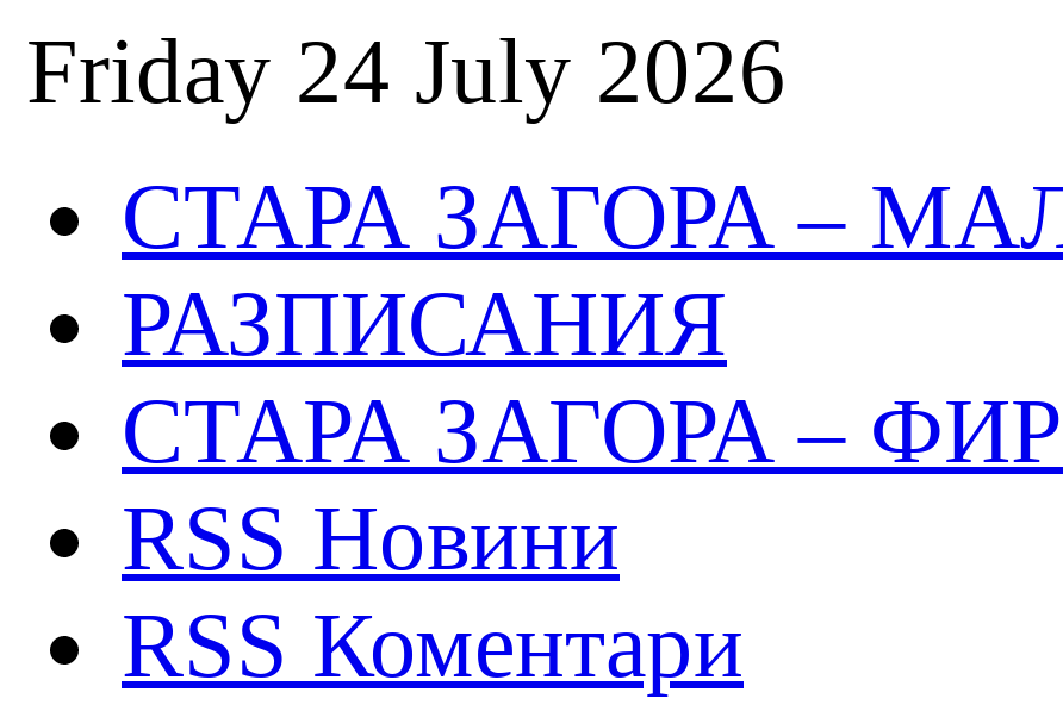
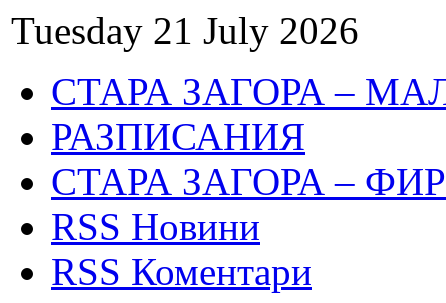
- Friday 24 July 2026
+ Tuesday 21 July 2026
